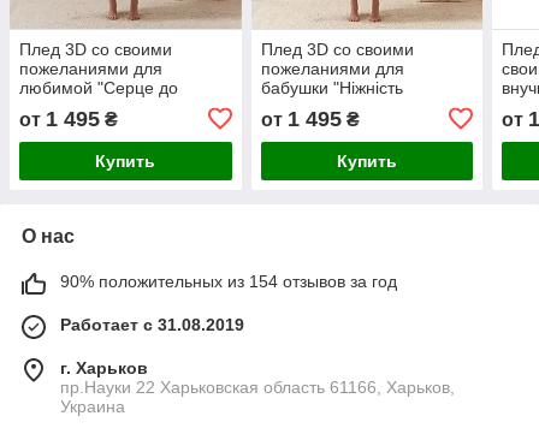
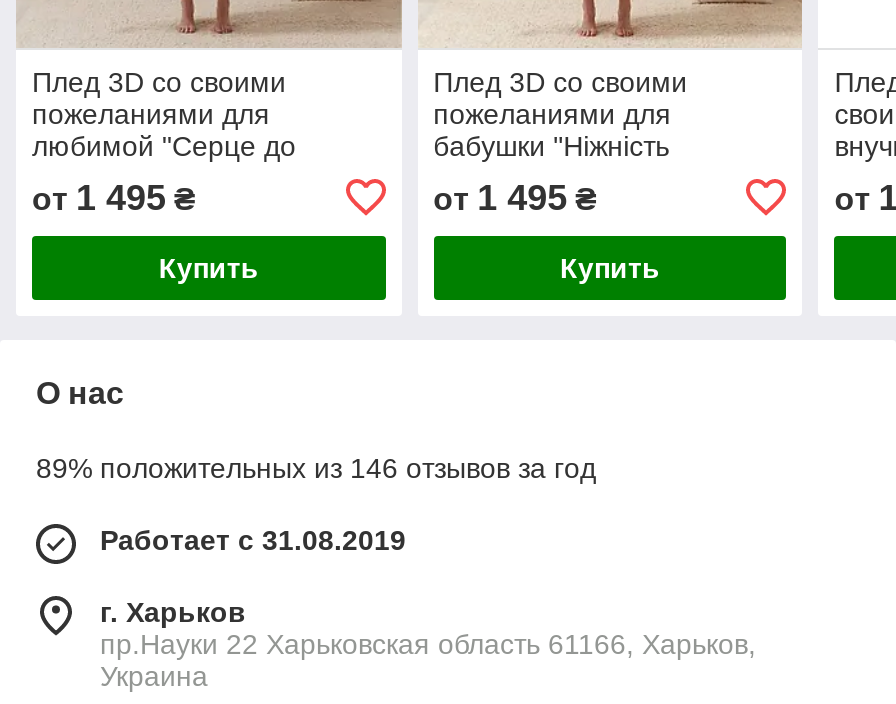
- 90% положительных из 154 отзывов за год
+ 89% положительных из 146 отзывов за год
